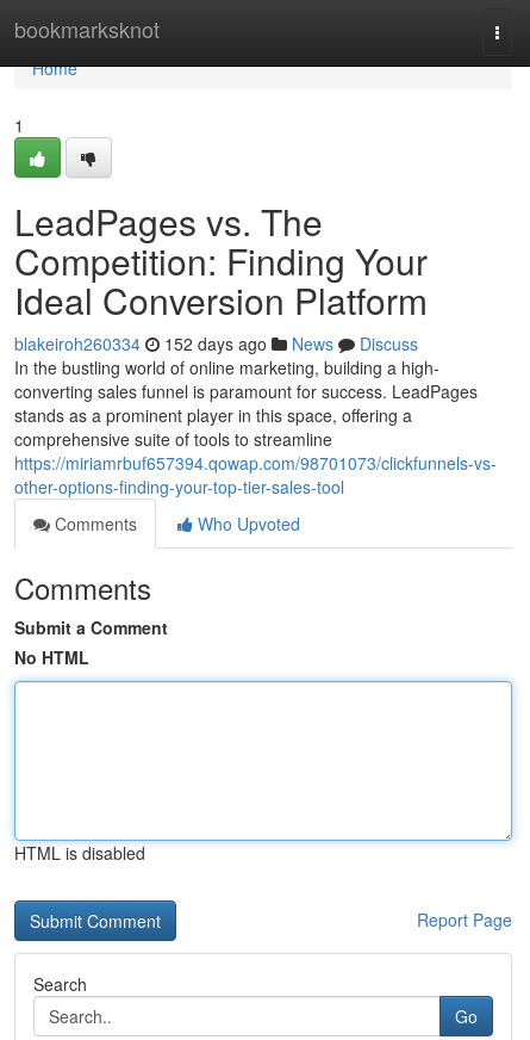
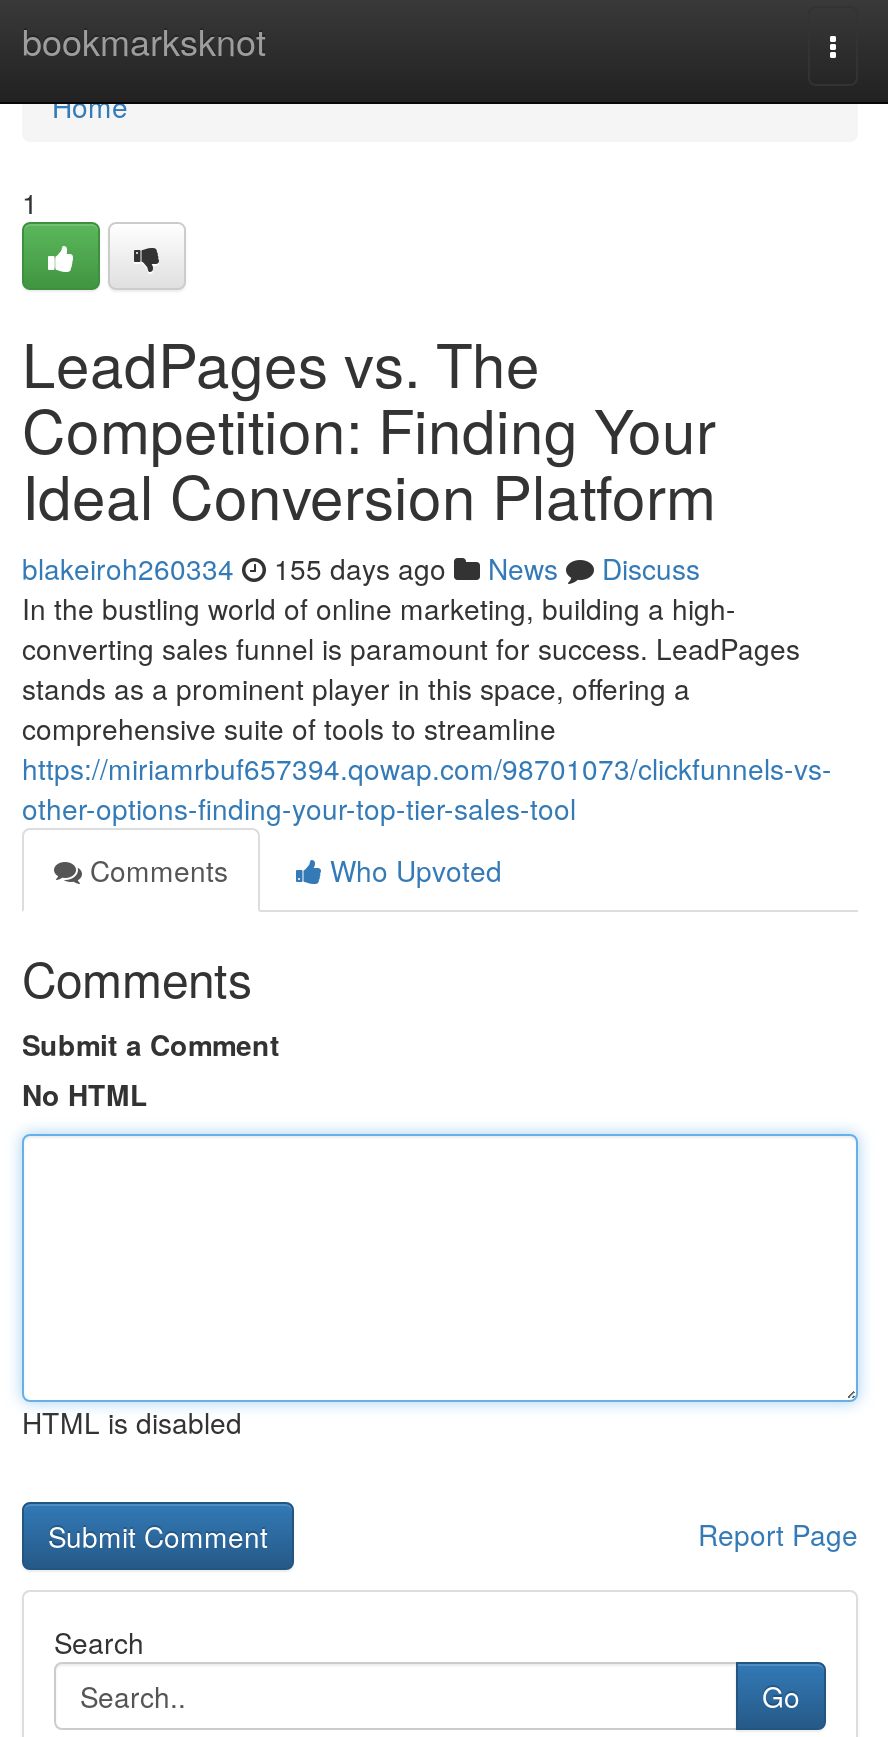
- blakeiroh260334 152 days ago News Discuss
+ blakeiroh260334 155 days ago News Discuss
